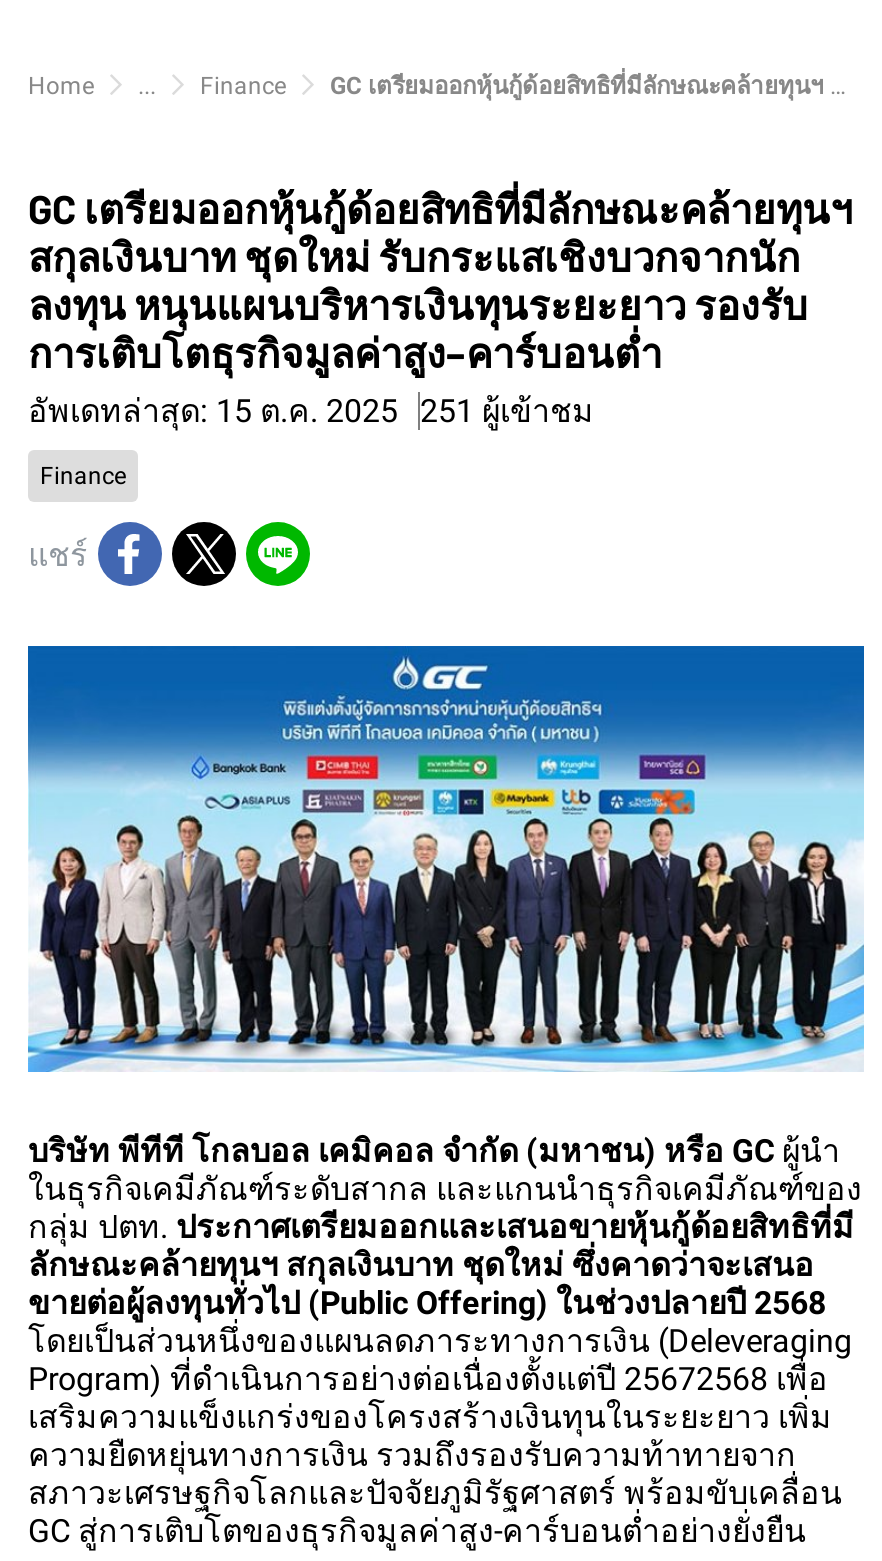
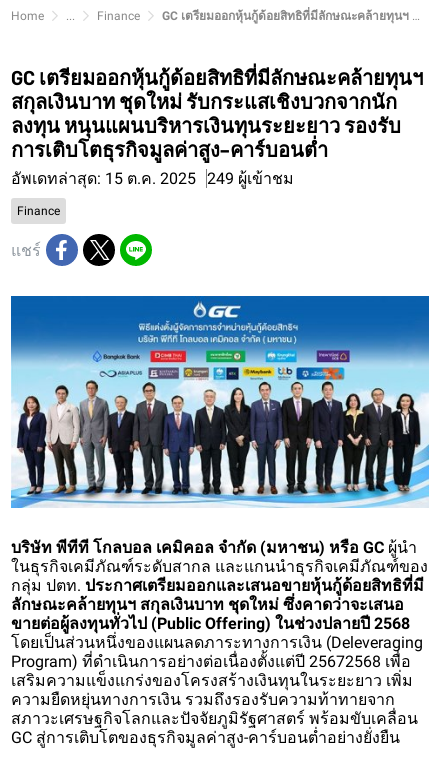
- อัพเดทล่าสุด: 15 ต.ค. 2025 251 ผู้เข้าชม
+ อัพเดทล่าสุด: 15 ต.ค. 2025 249 ผู้เข้าชม
